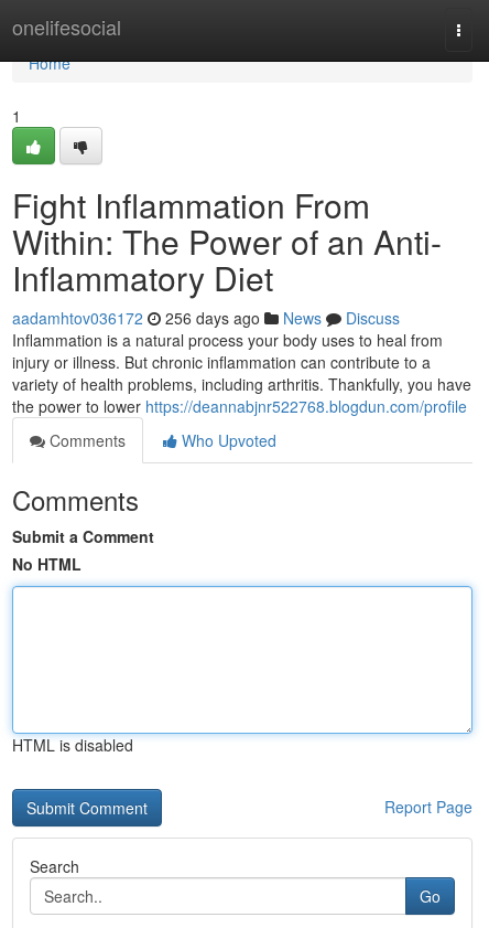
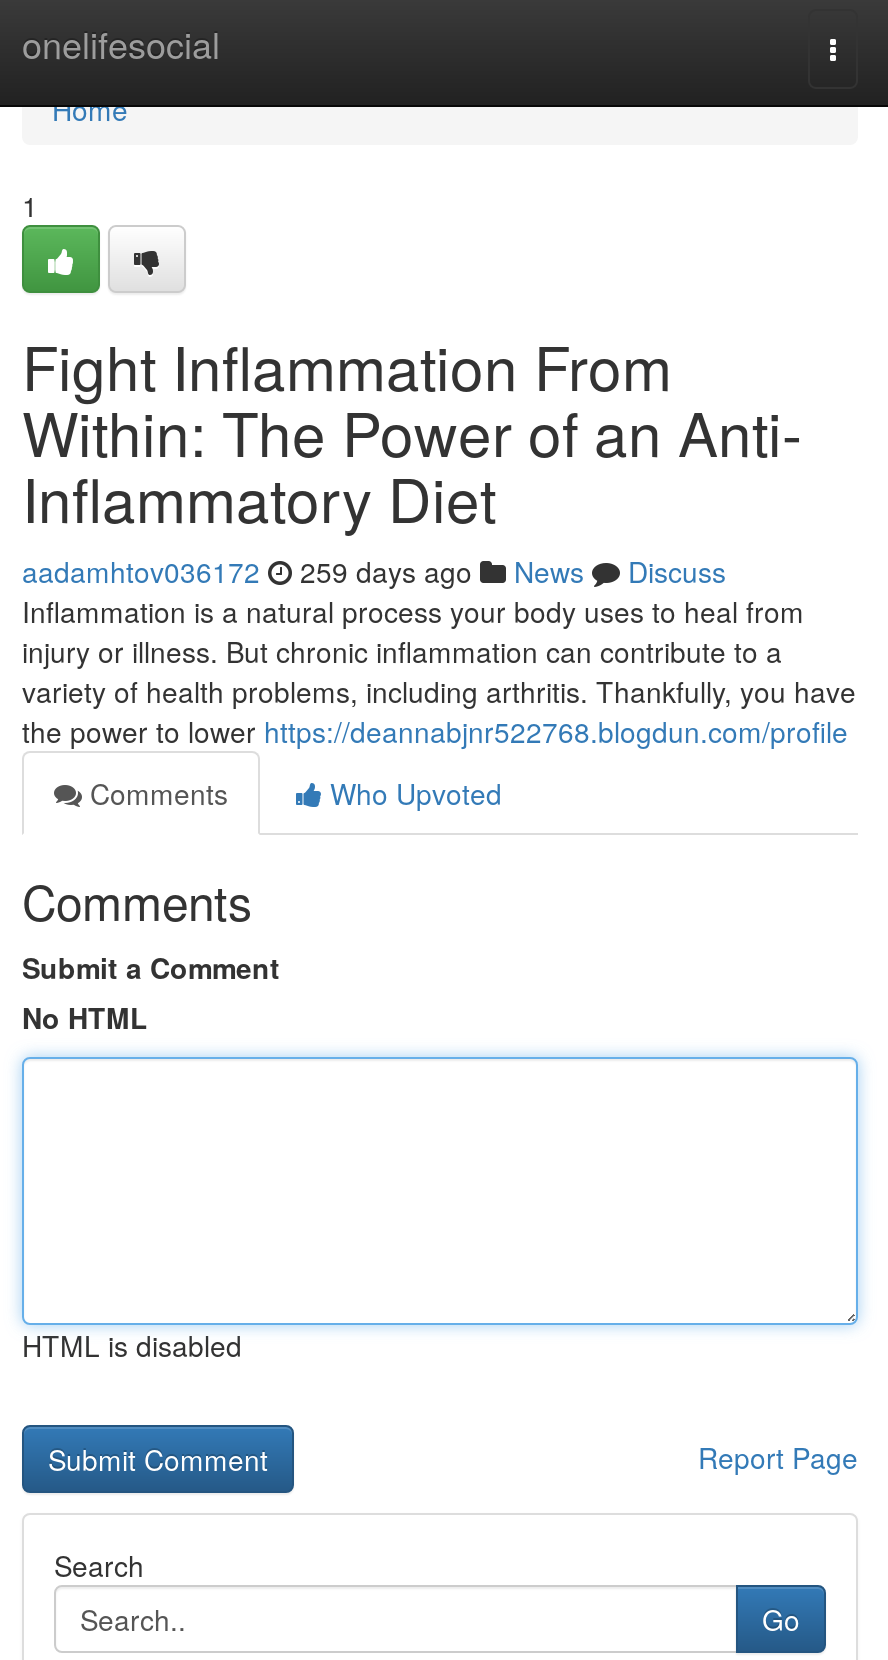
- aadamhtov036172 256 days ago News Discuss
+ aadamhtov036172 259 days ago News Discuss
